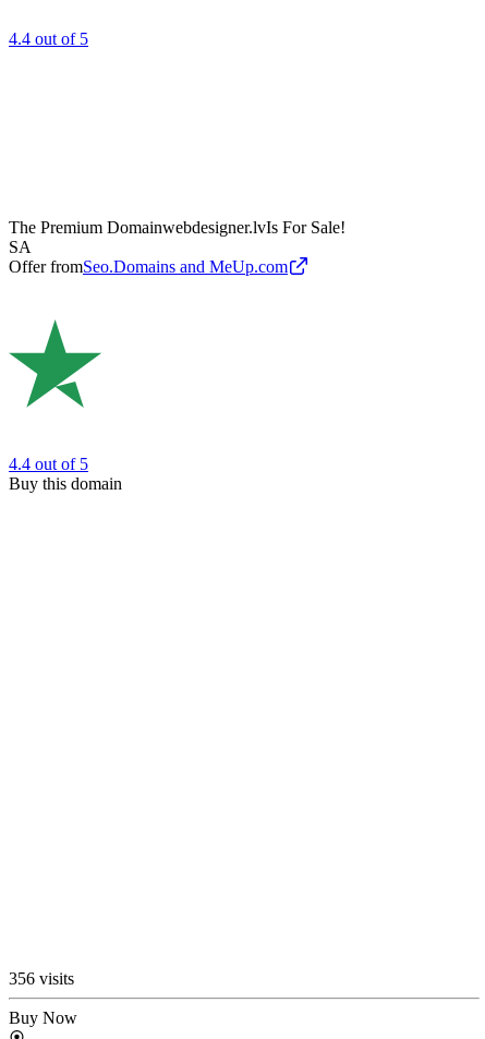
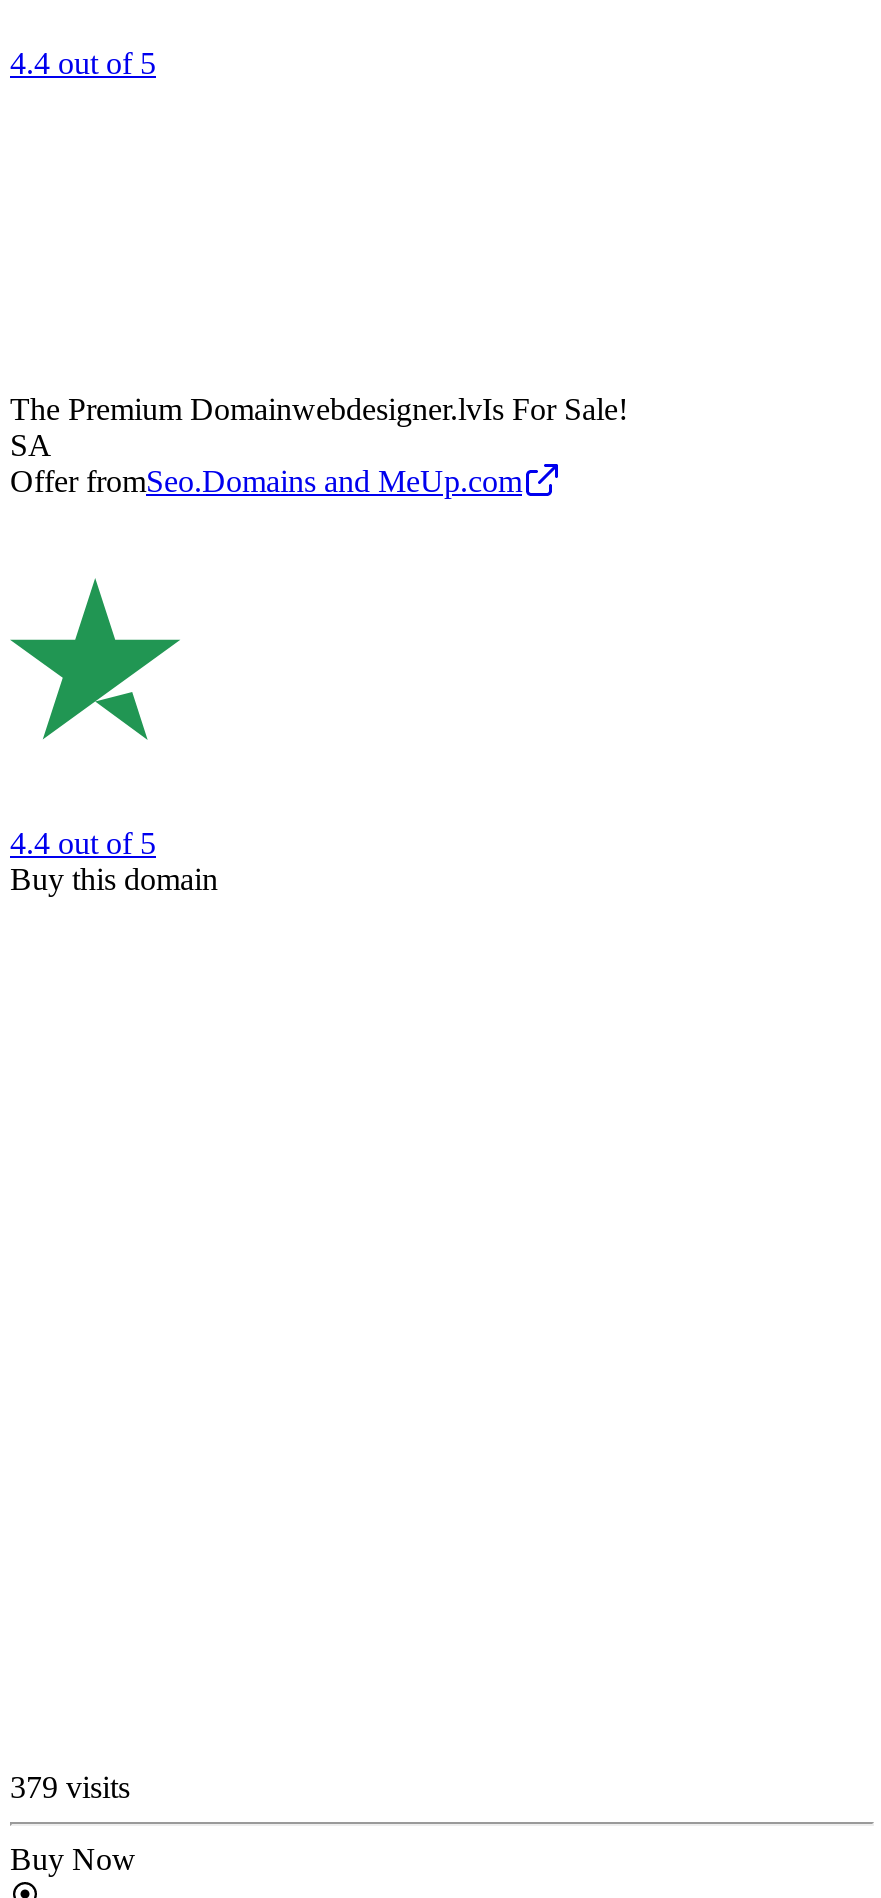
- 356 visits
+ 379 visits
